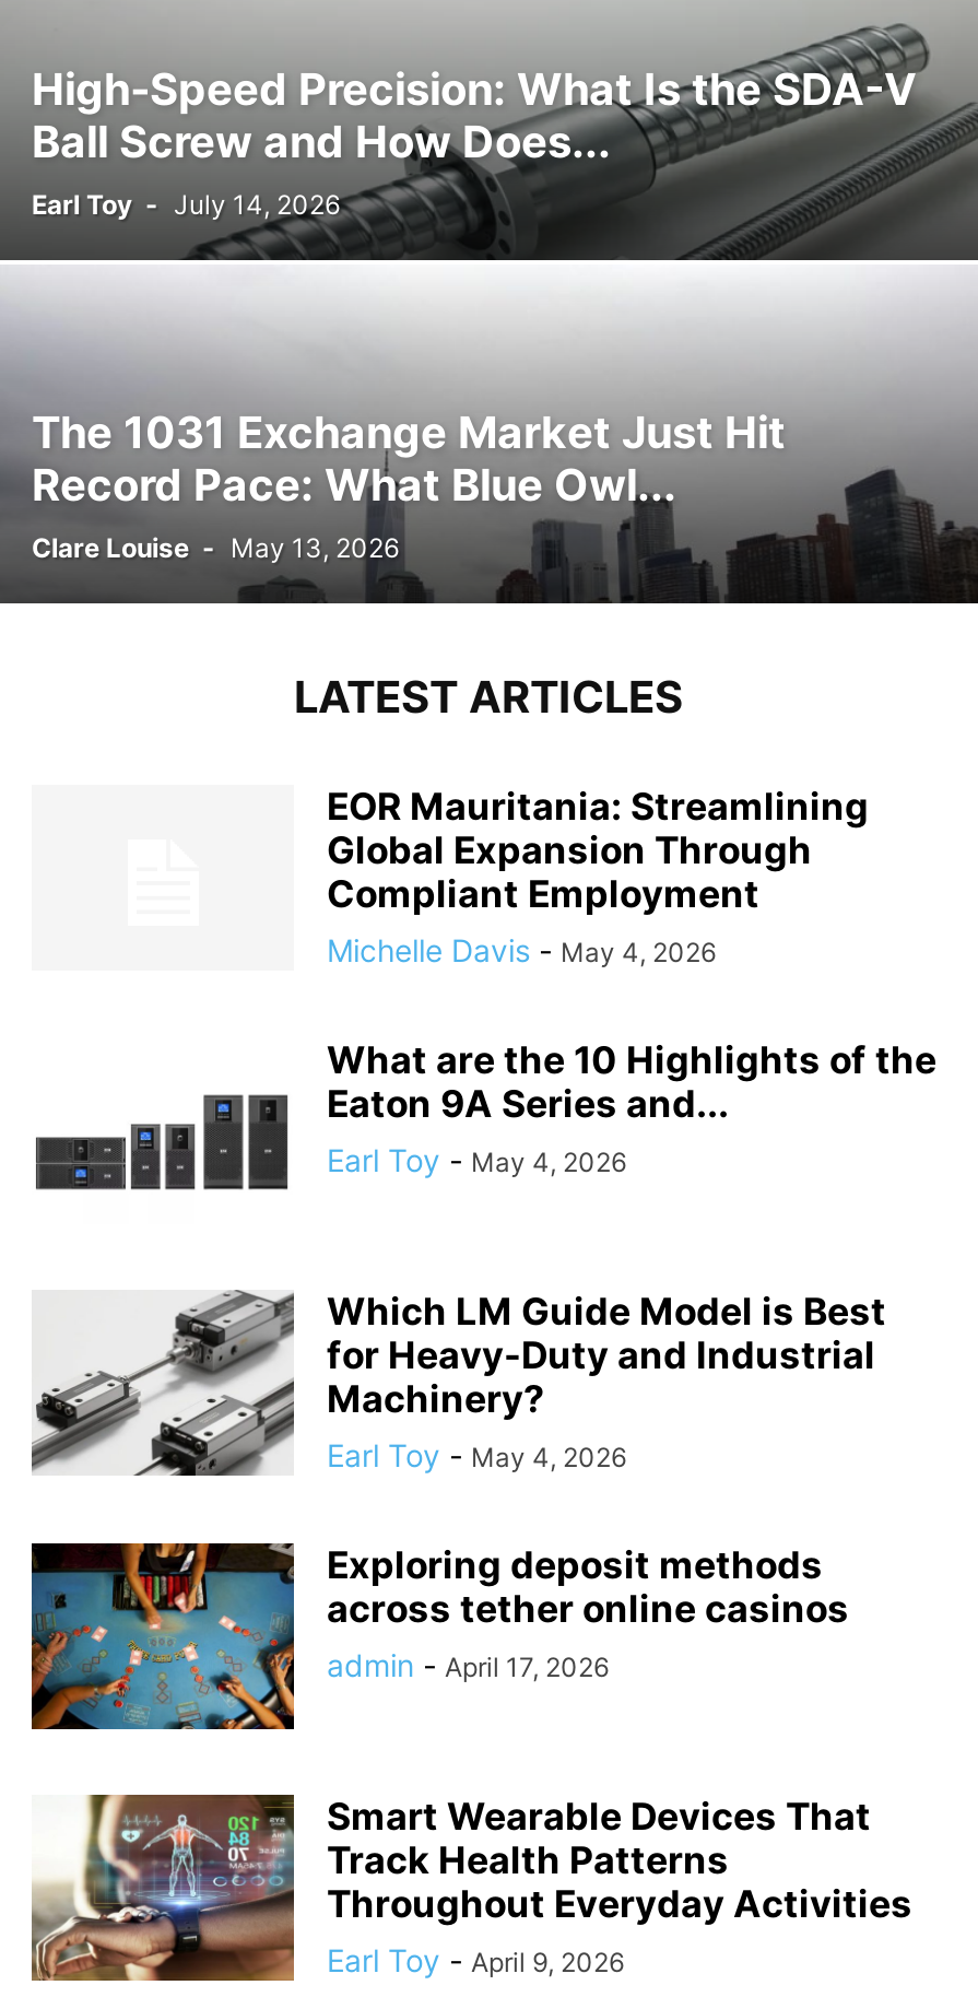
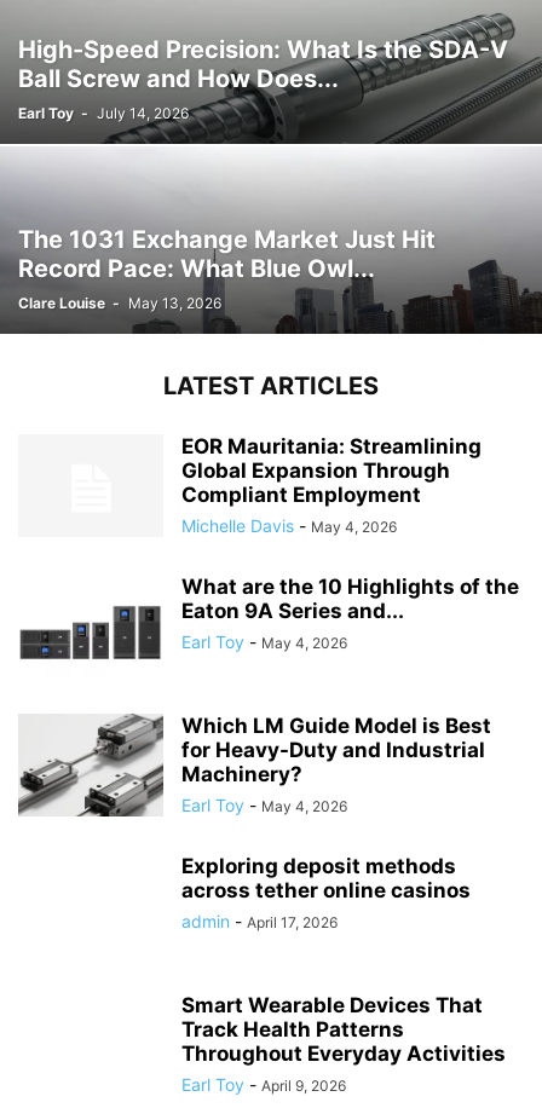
- [image]

- [image]
